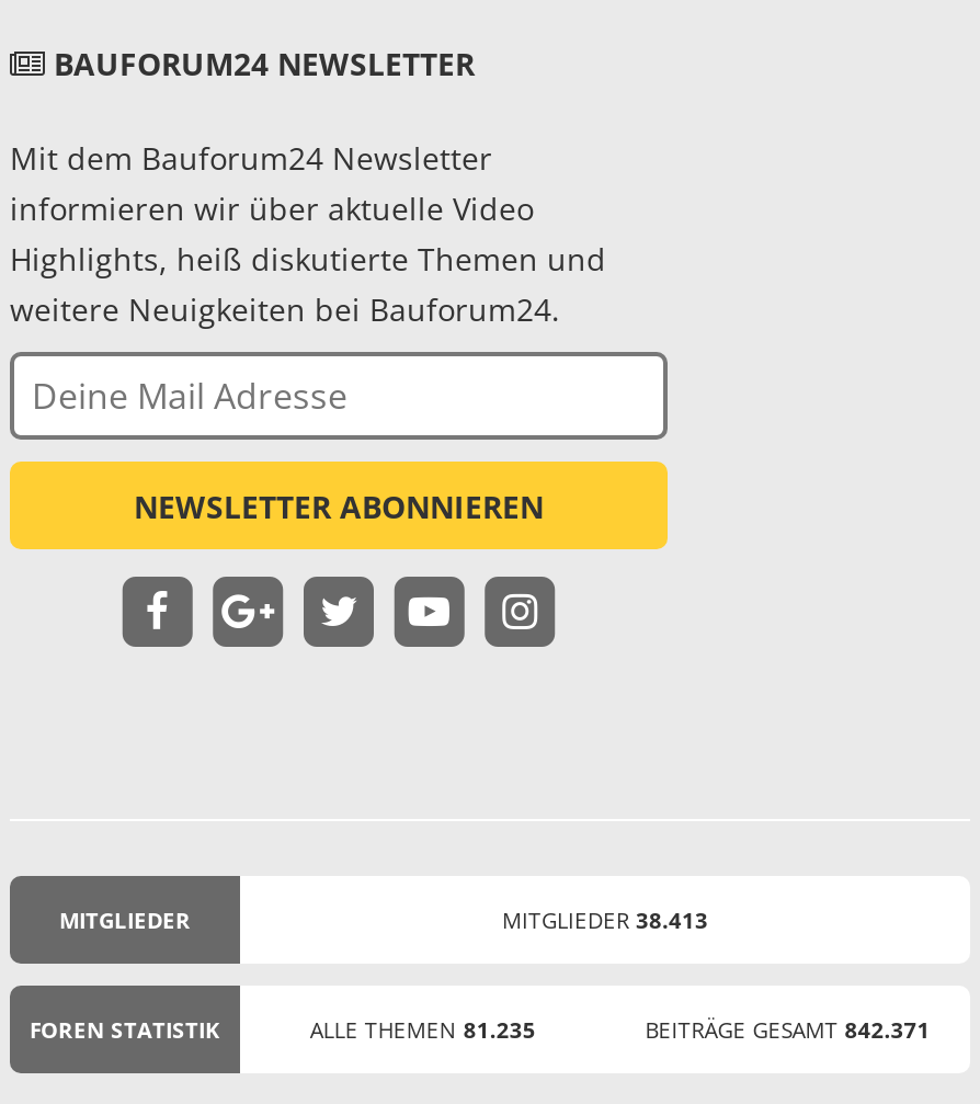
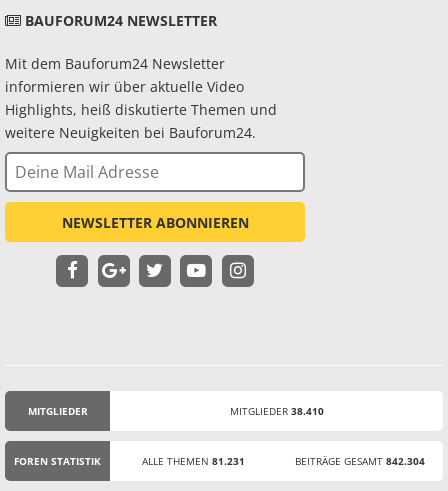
- MITGLIEDER 38.413
+ MITGLIEDER 38.410

- ALLE THEMEN 81.235
+ ALLE THEMEN 81.231

- BEITRÄGE GESAMT 842.371
+ BEITRÄGE GESAMT 842.304
